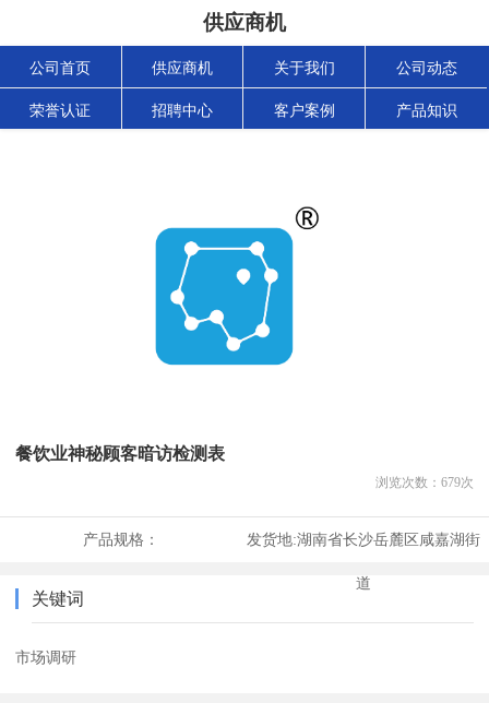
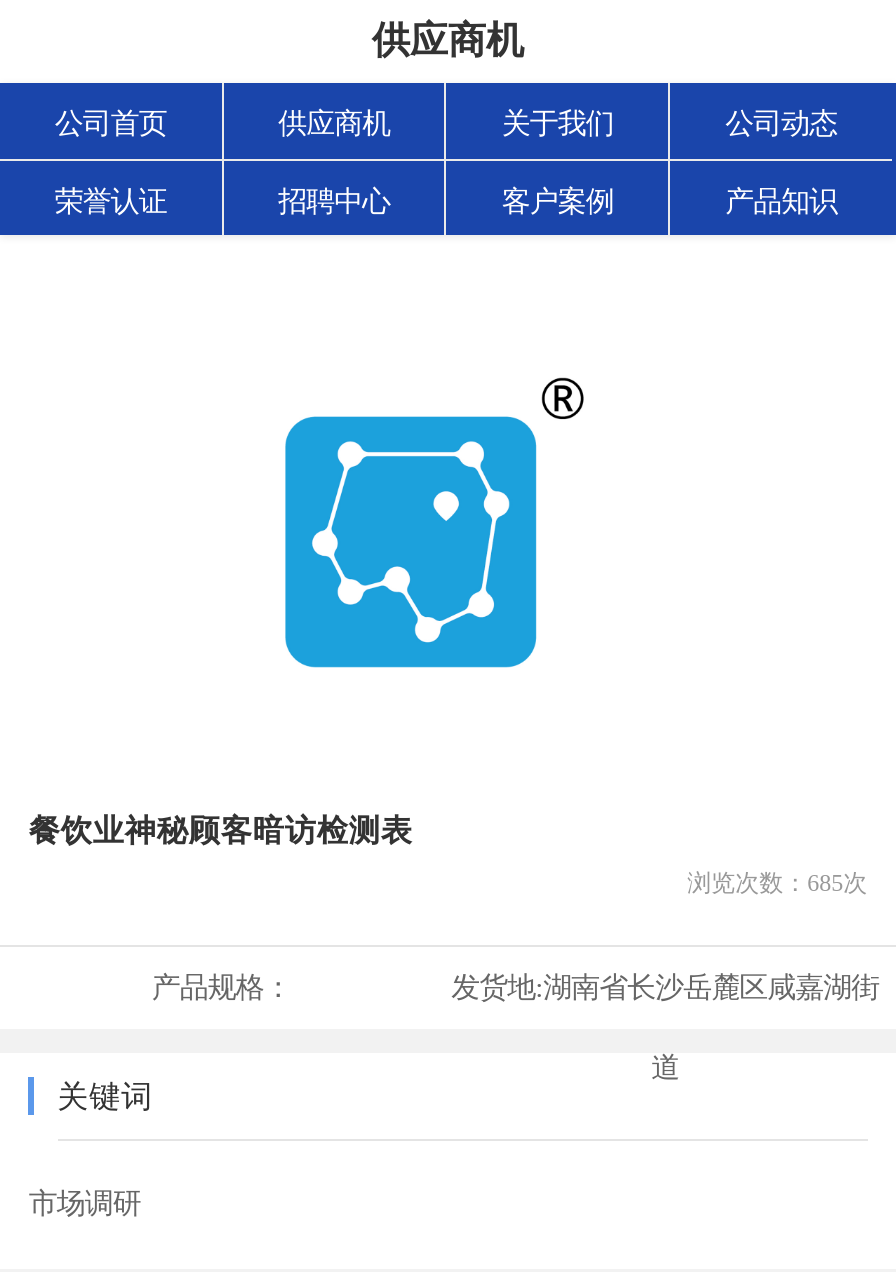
- 浏览次数：679次
+ 浏览次数：685次
